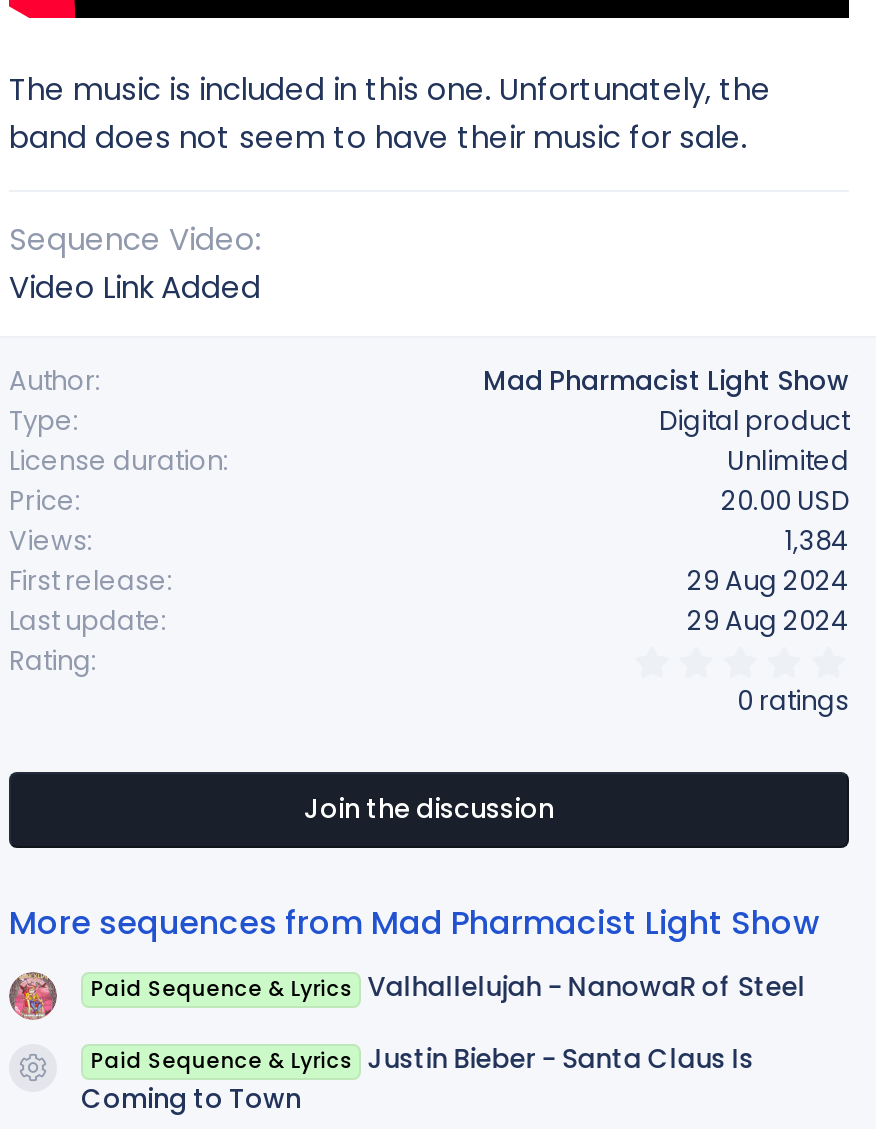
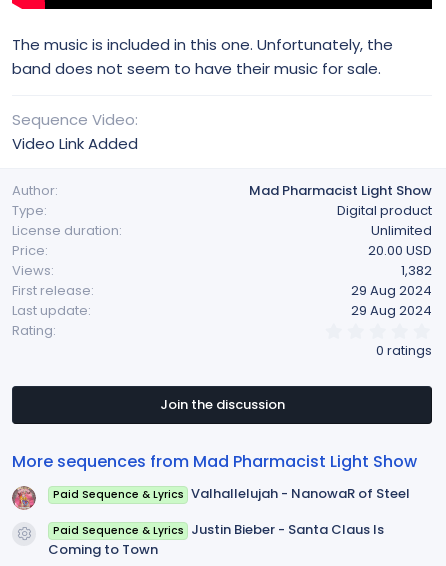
- 1,384
+ 1,382
